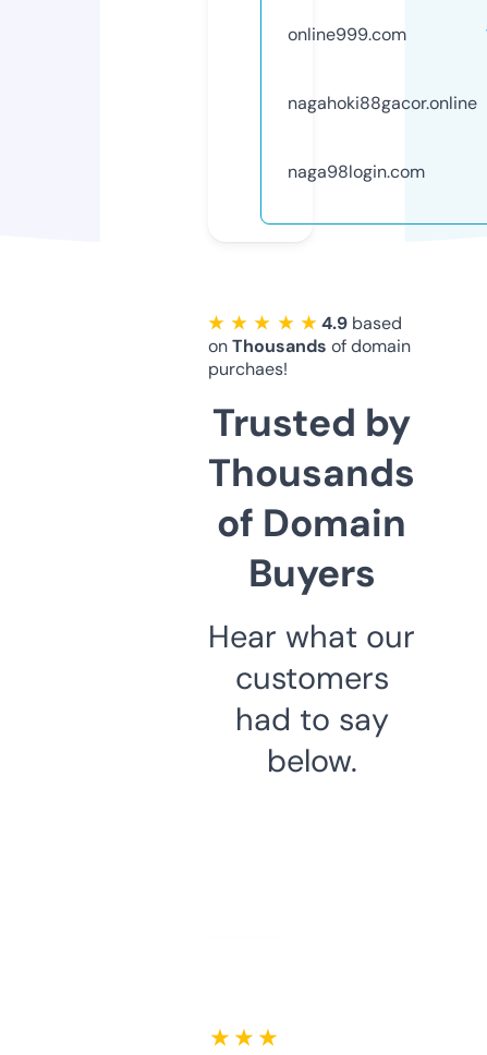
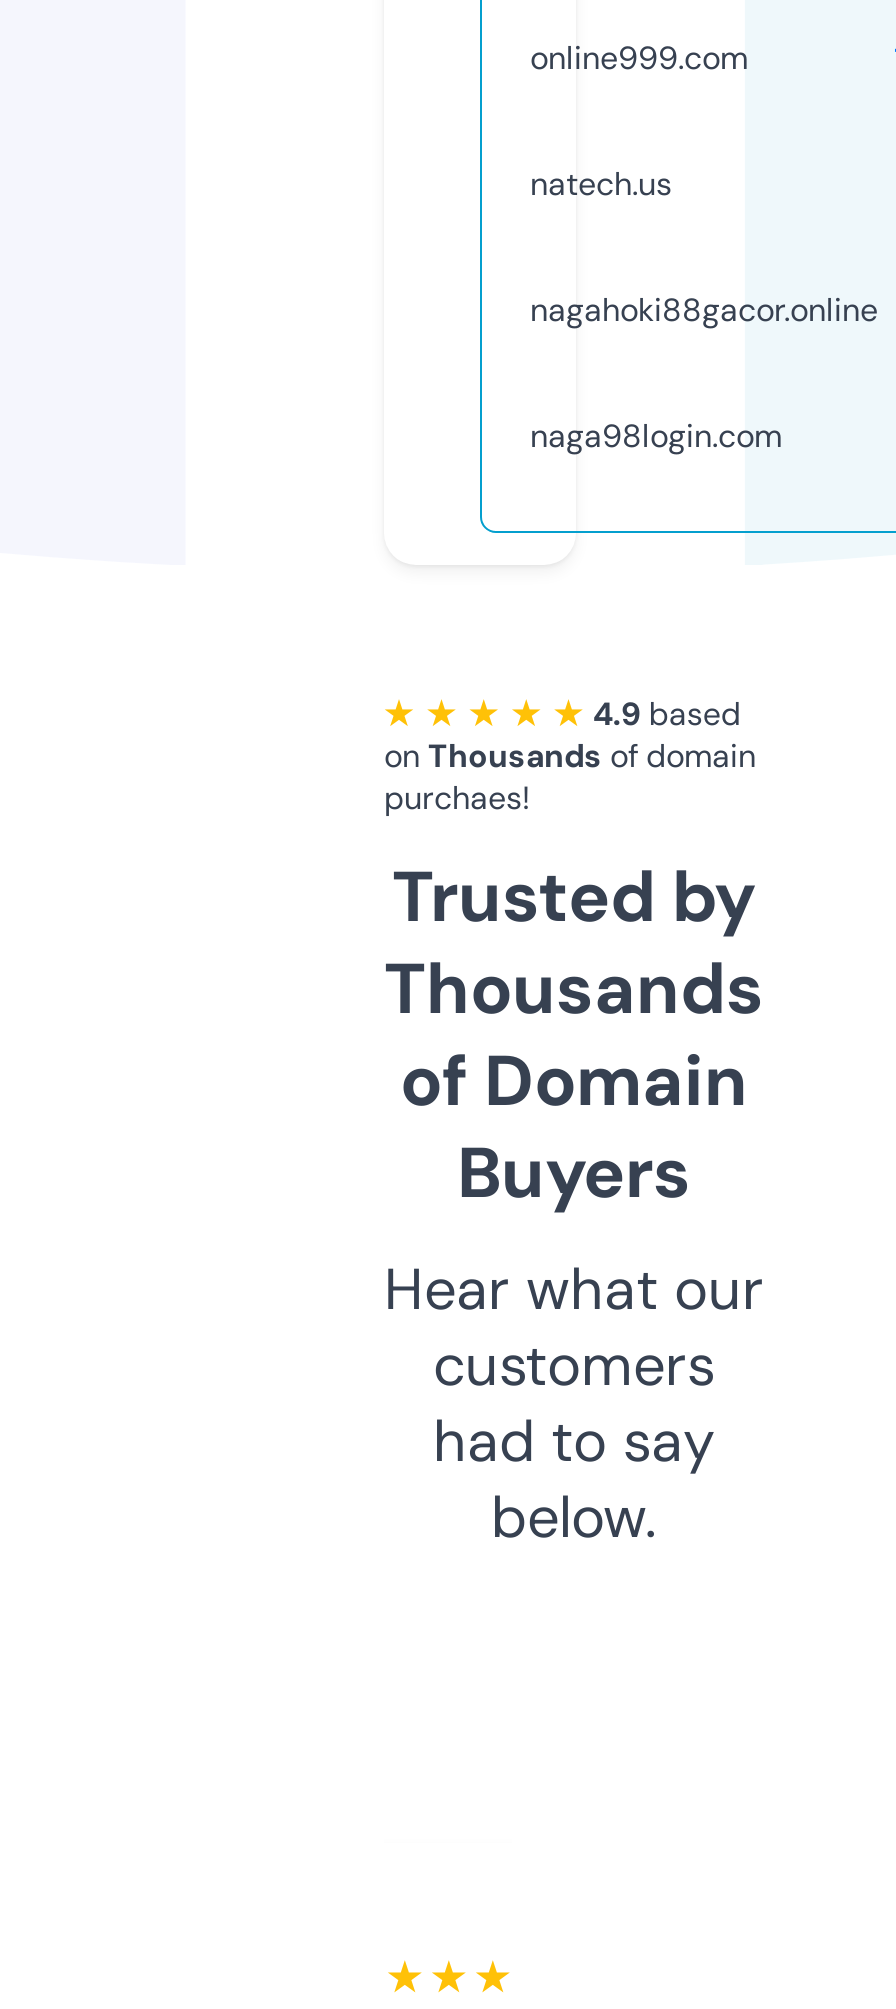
+ natech.us

moved down: nagahoki88gacor.online | naga98login.com | on Thousands of domain | ... | had to say | below.
